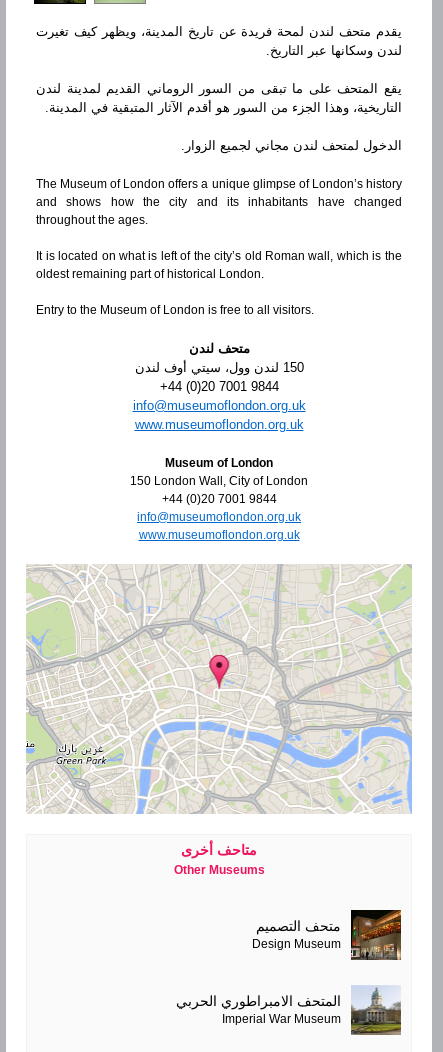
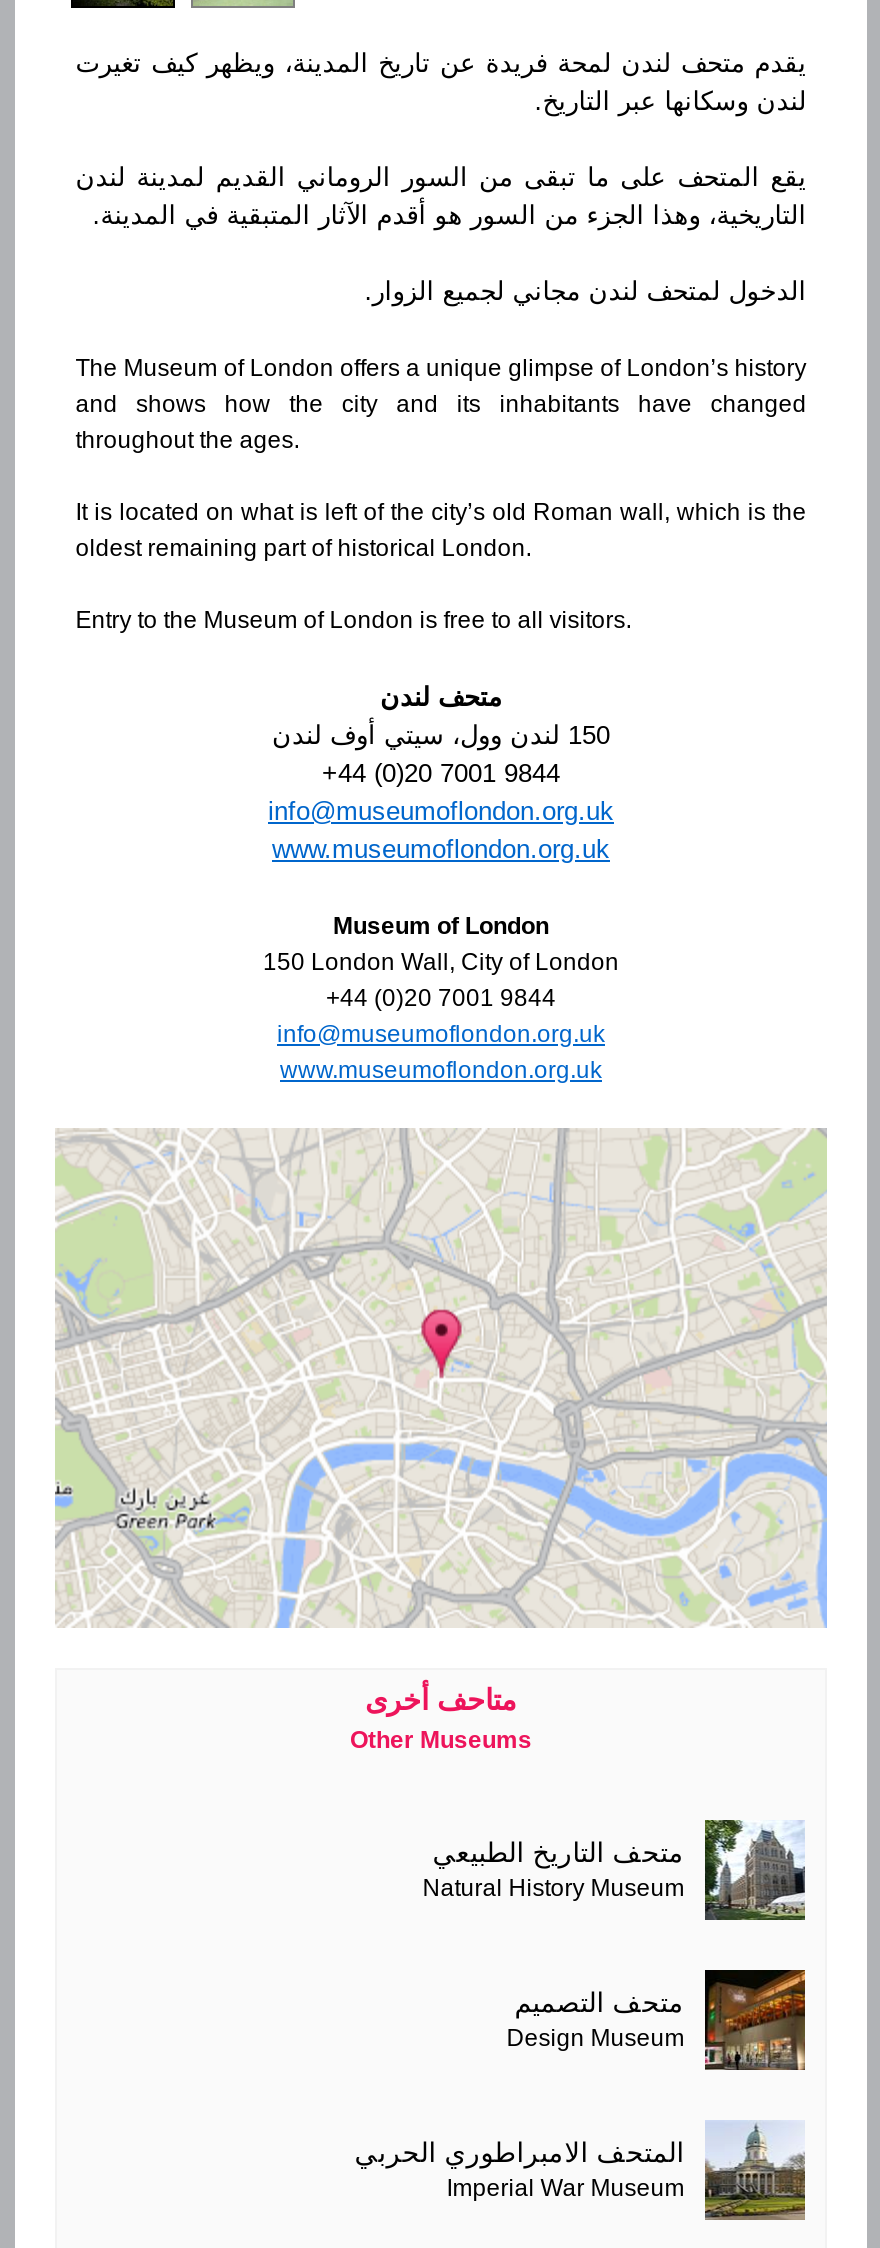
+ [image]
+ متحف التاريخ الطبيعي
+ Natural History Museum
